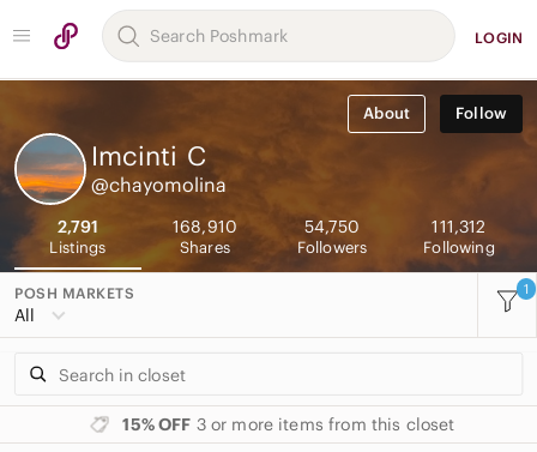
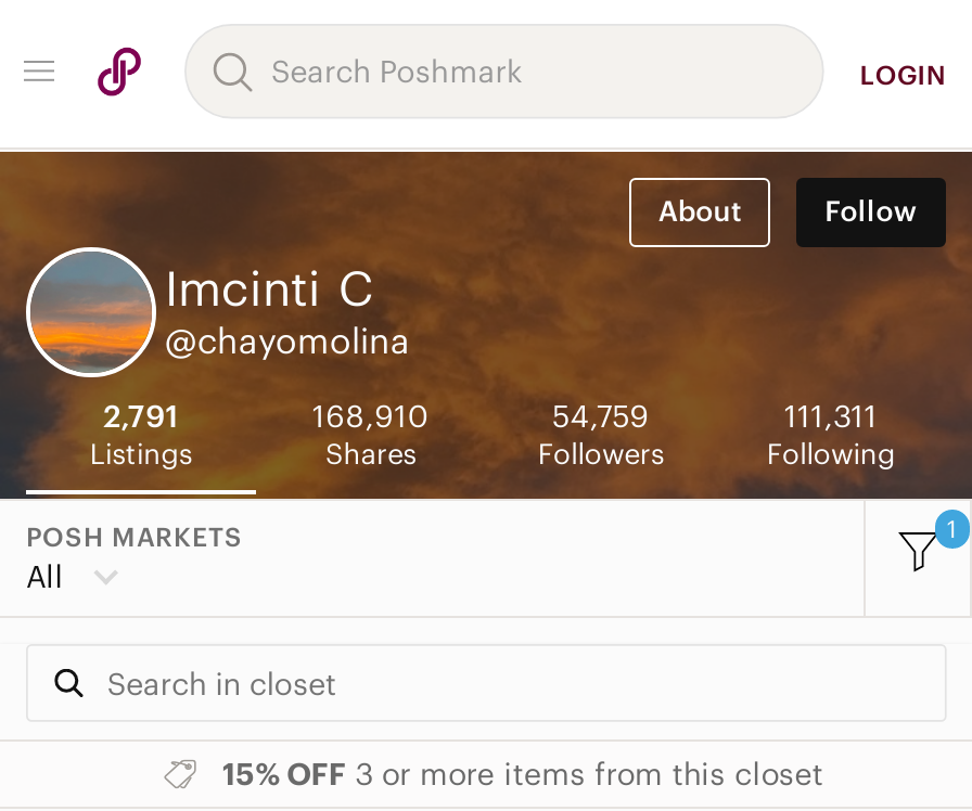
- 54,750
+ 54,759

- 111,312
+ 111,311
